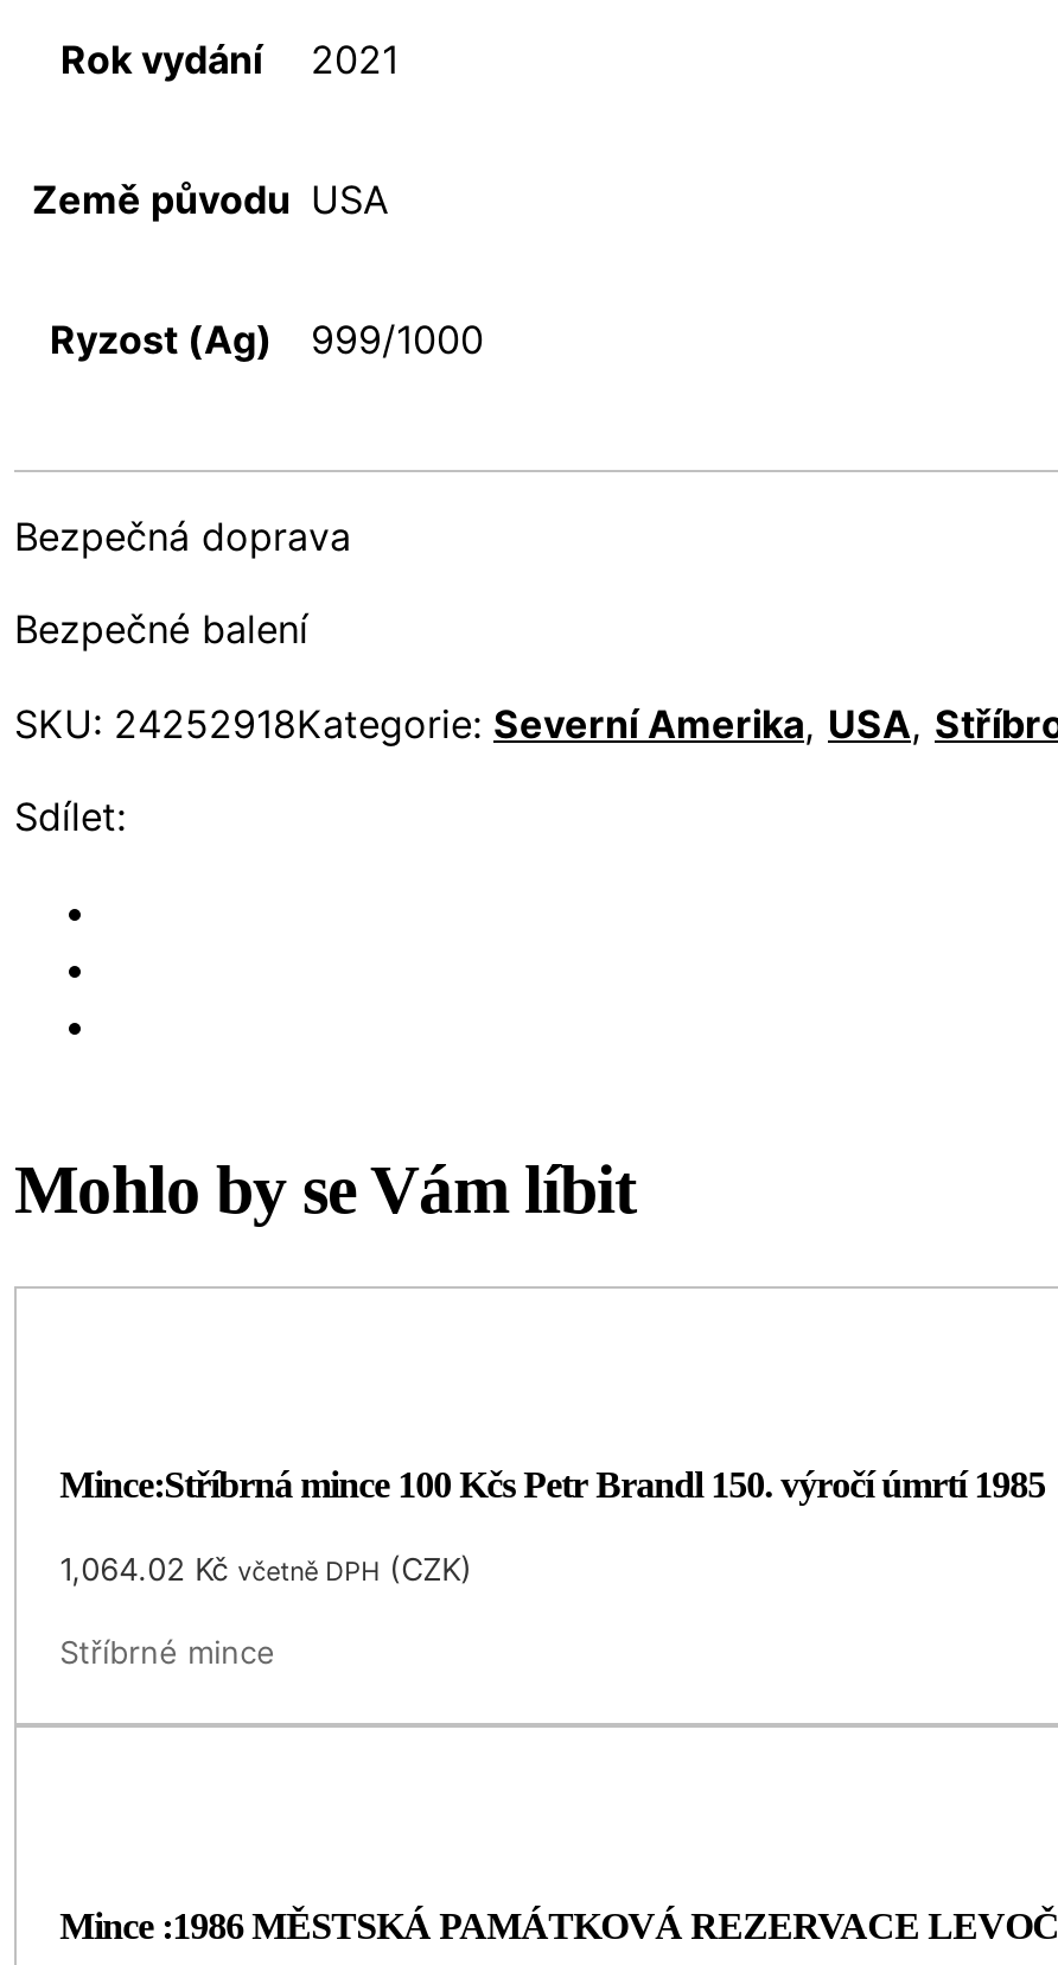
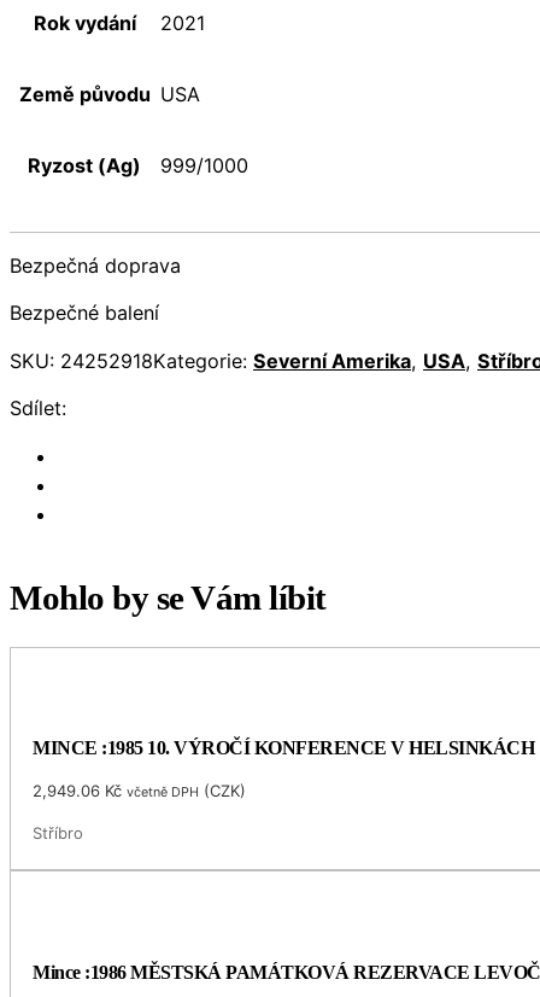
- Mince:Stříbrná mince 100 Kčs Petr Brandl 150. výročí úmrtí 1985
+ MINCE :1985 10. VÝROČÍ KONFERENCE V HELSINKÁCH

- 1,064.02 Kč včetně DPH (CZK)
+ 2,949.06 Kč včetně DPH (CZK)

- Stříbrné mince
+ Stříbro
